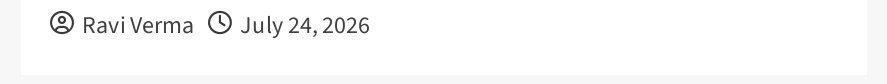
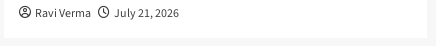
- Ravi Verma July 24, 2026
+ Ravi Verma July 21, 2026
